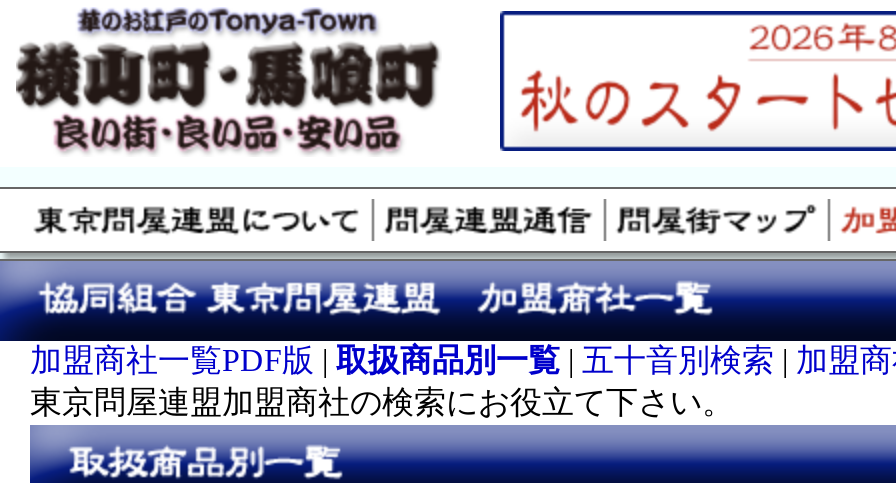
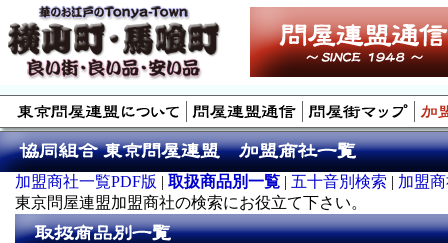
- [image]
+ [image]
